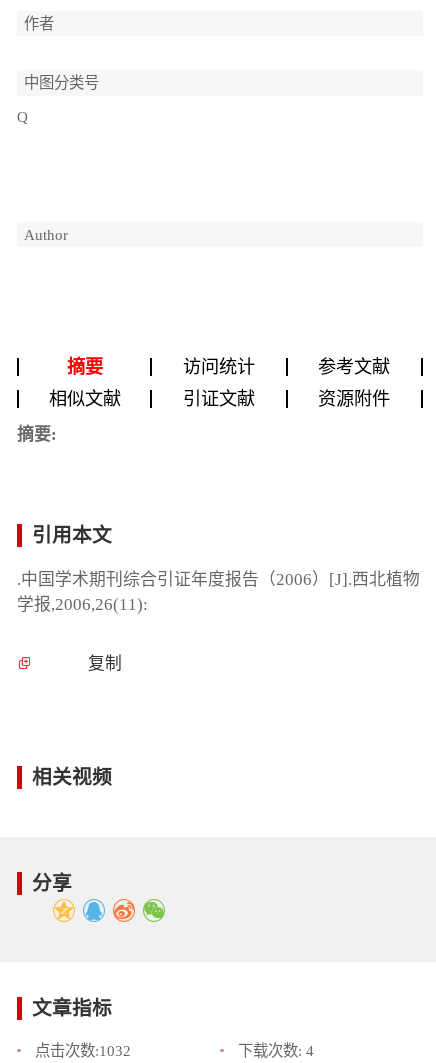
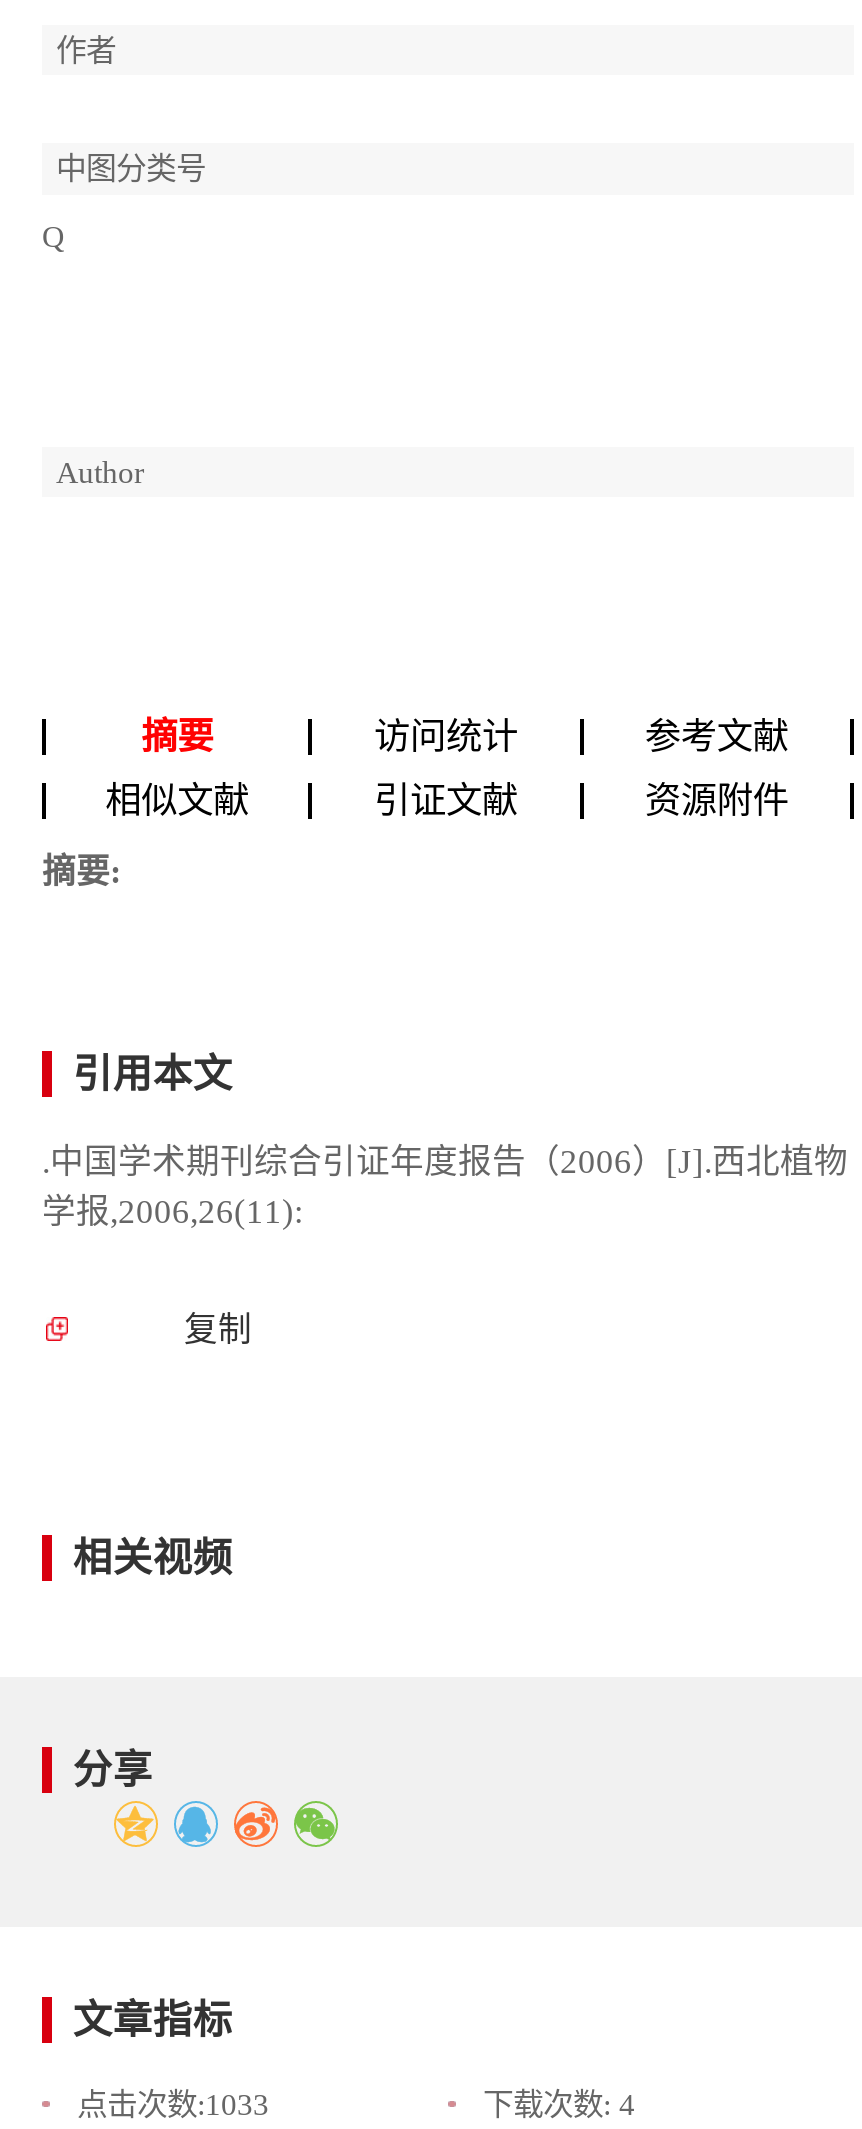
- 点击次数:1032
+ 点击次数:1033
